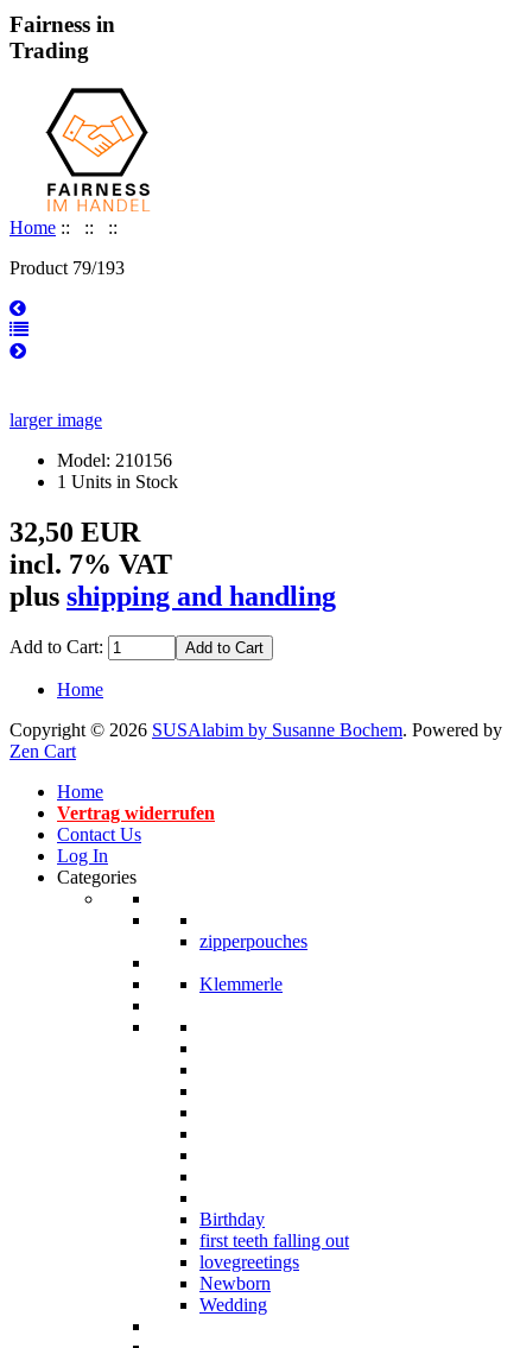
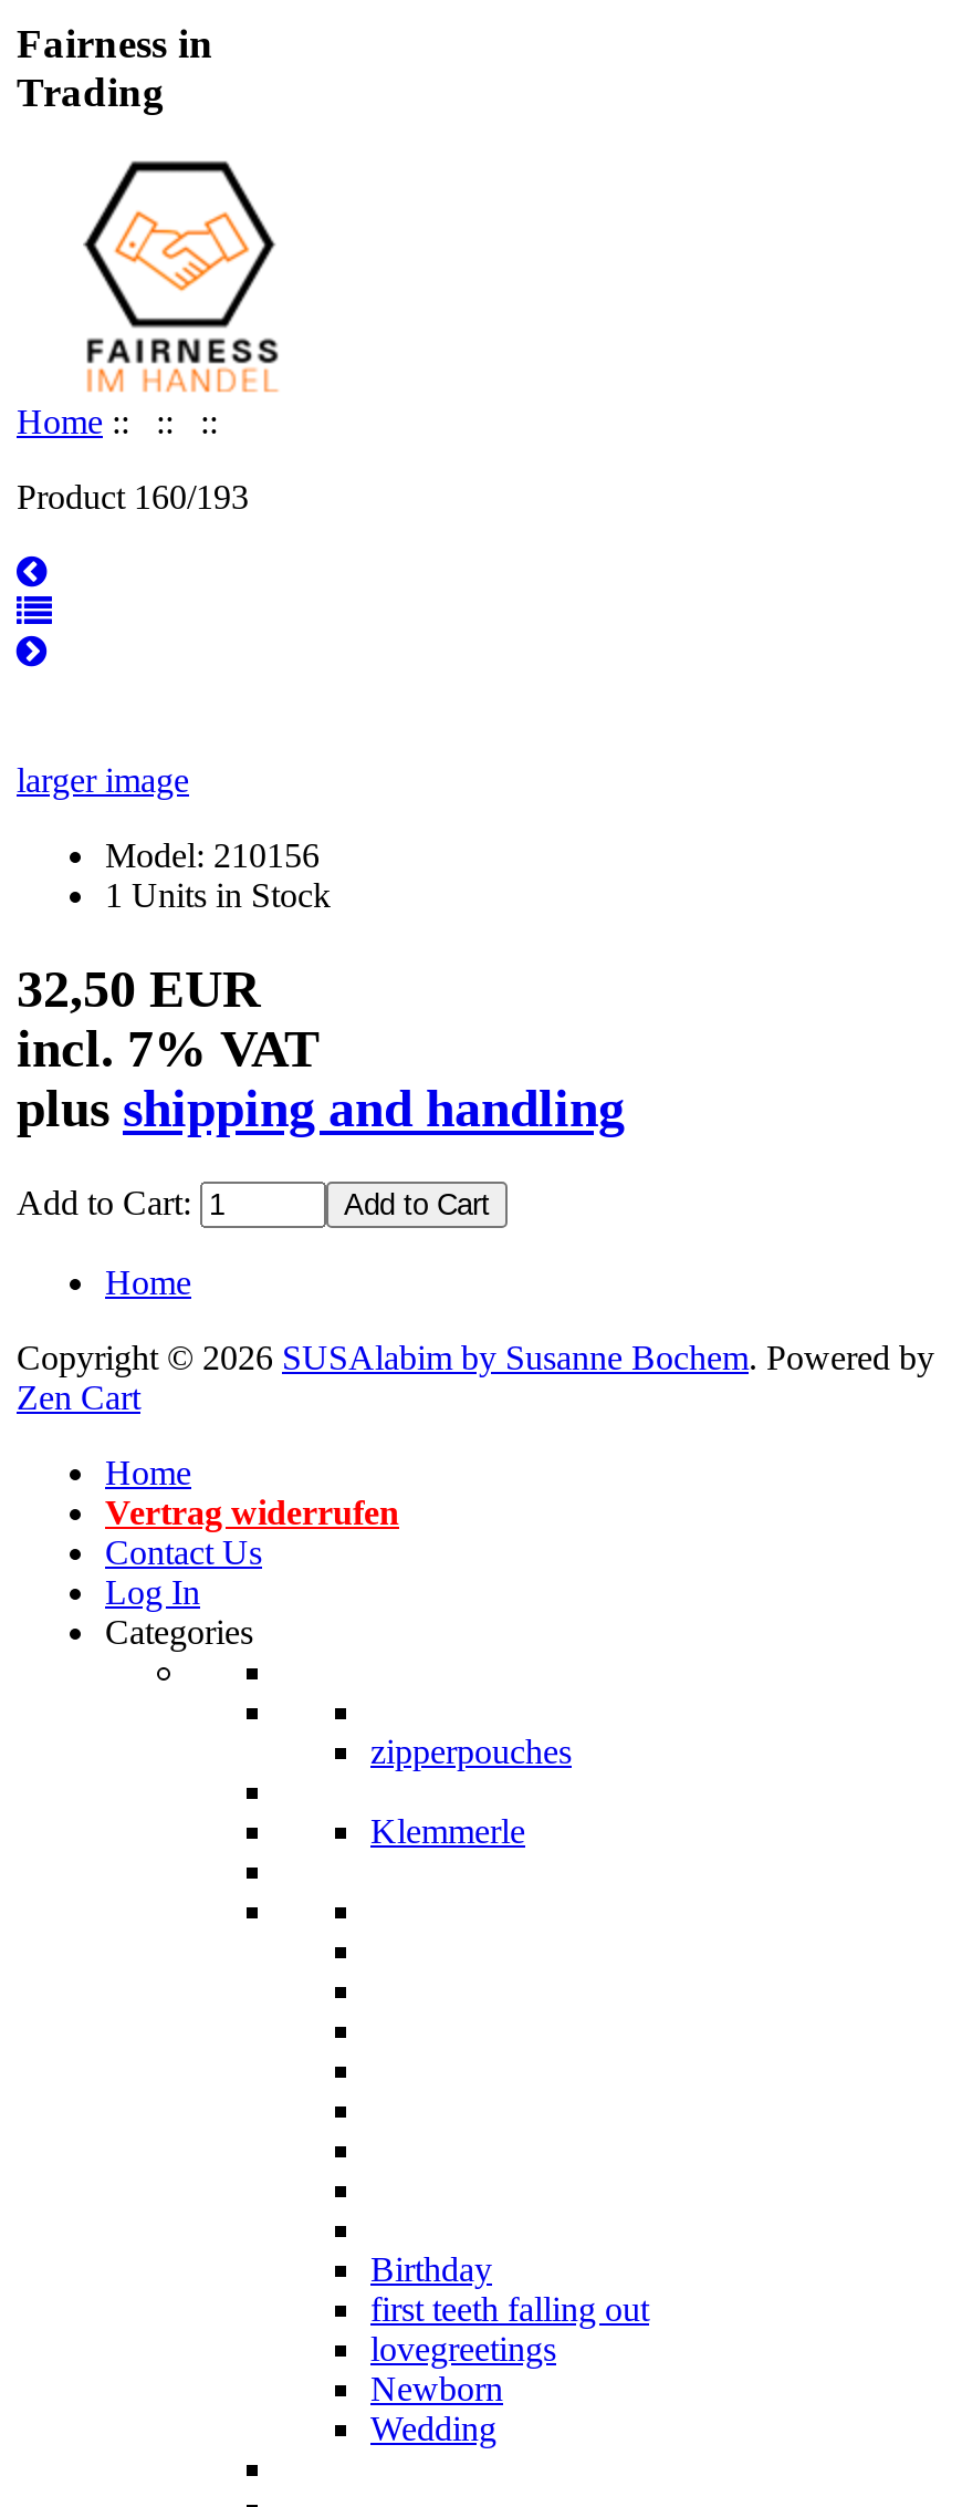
- Product 79/193
+ Product 160/193
